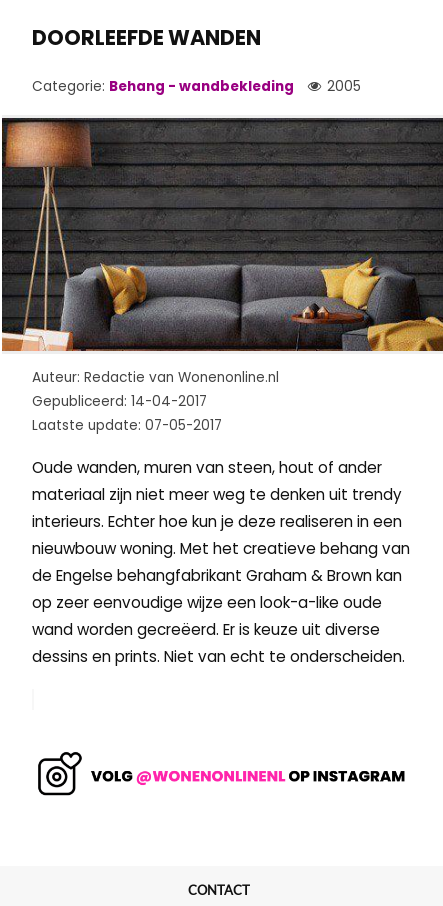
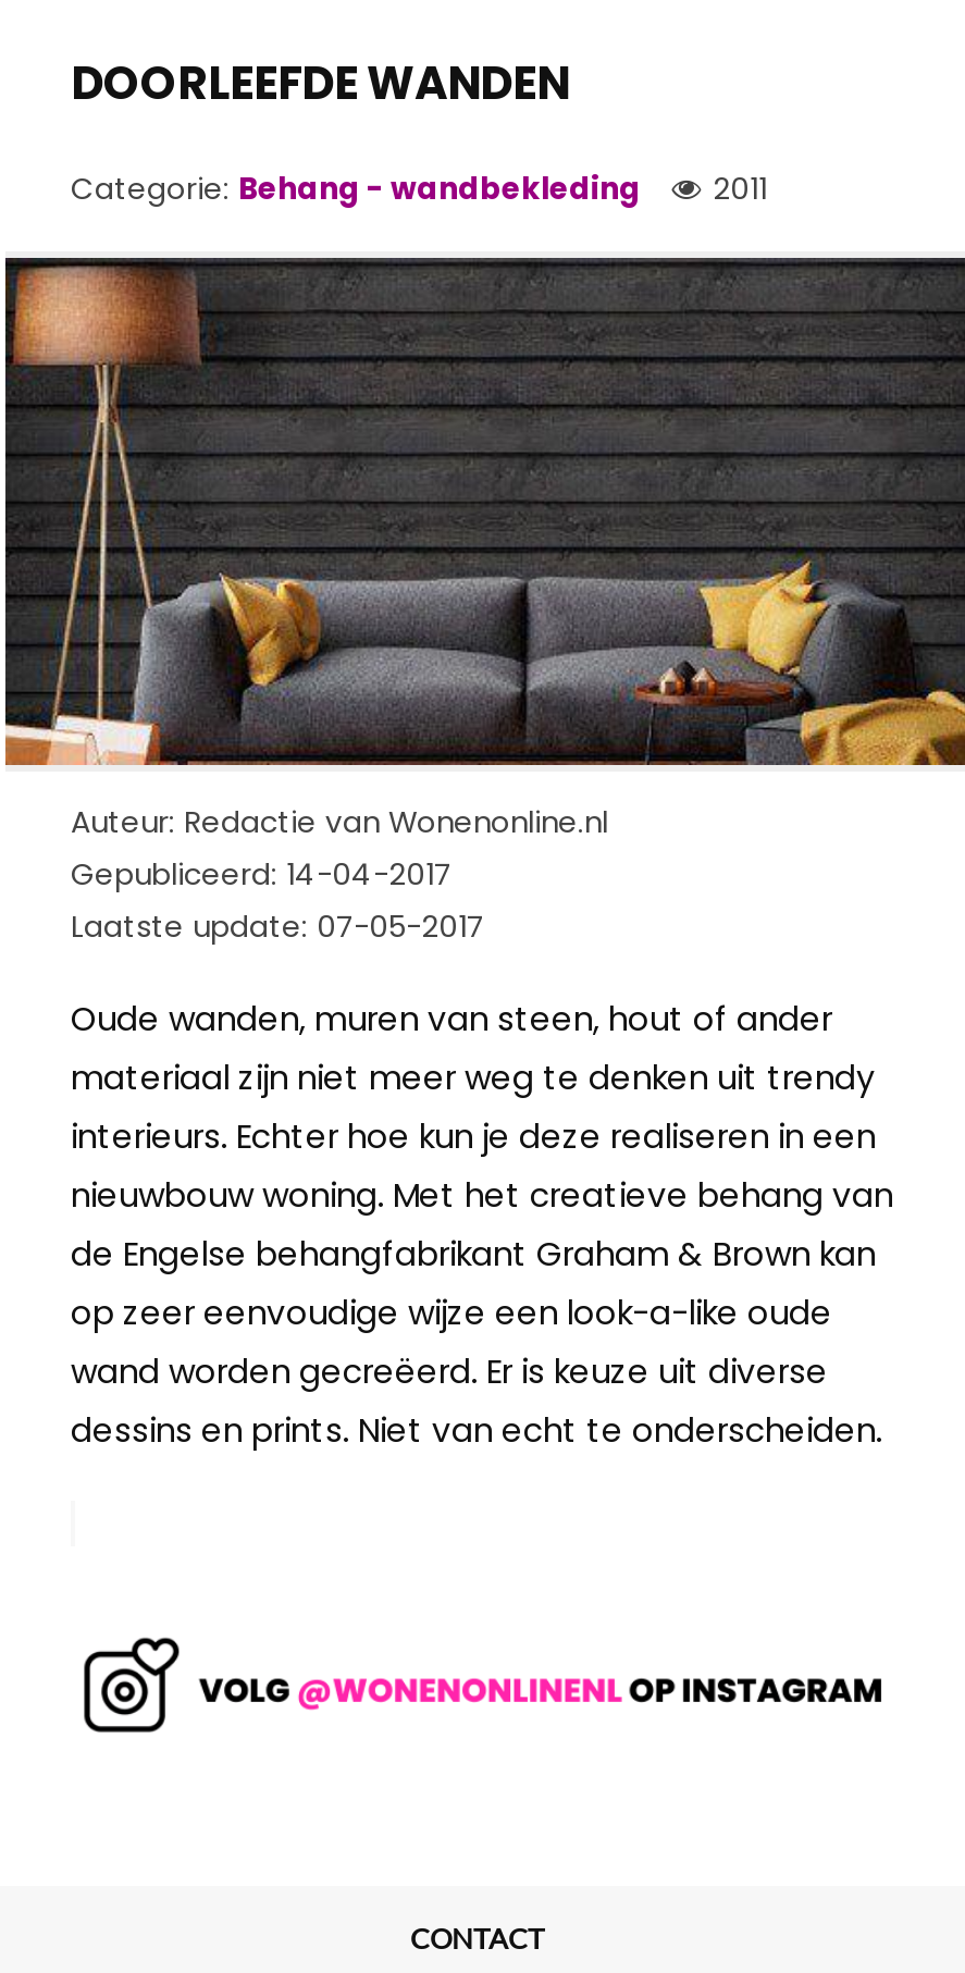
- Categorie: Behang - wandbekleding 2005
+ Categorie: Behang - wandbekleding 2011
